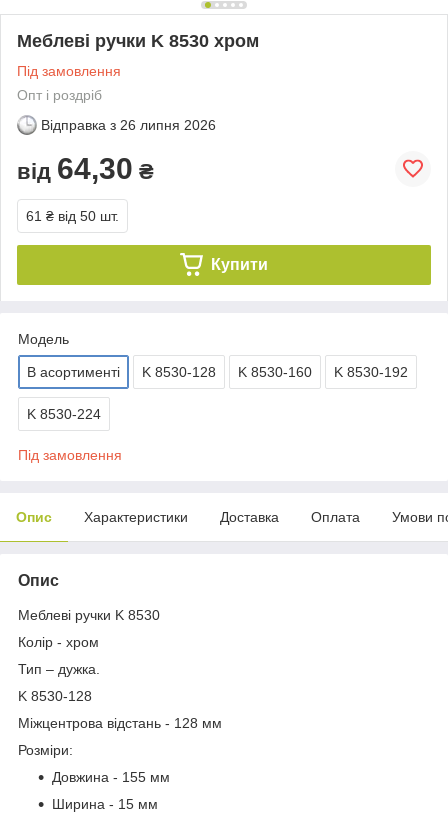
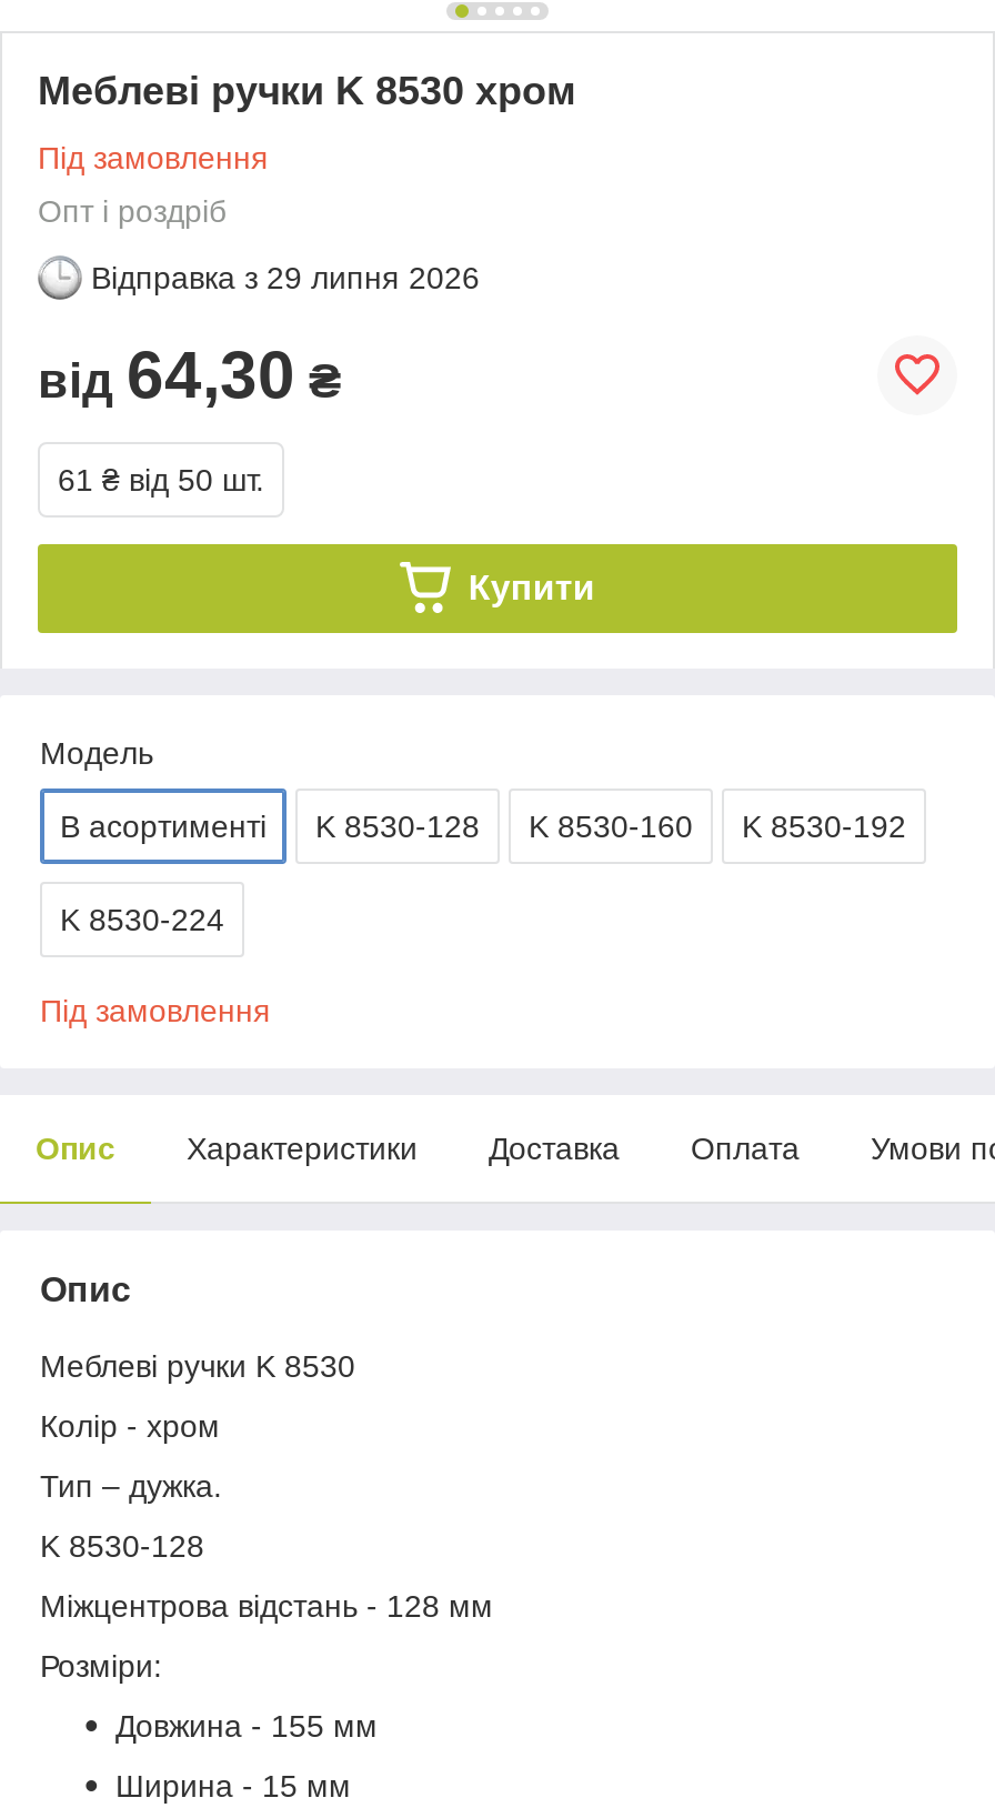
- Відправка з 26 липня 2026
+ Відправка з 29 липня 2026
